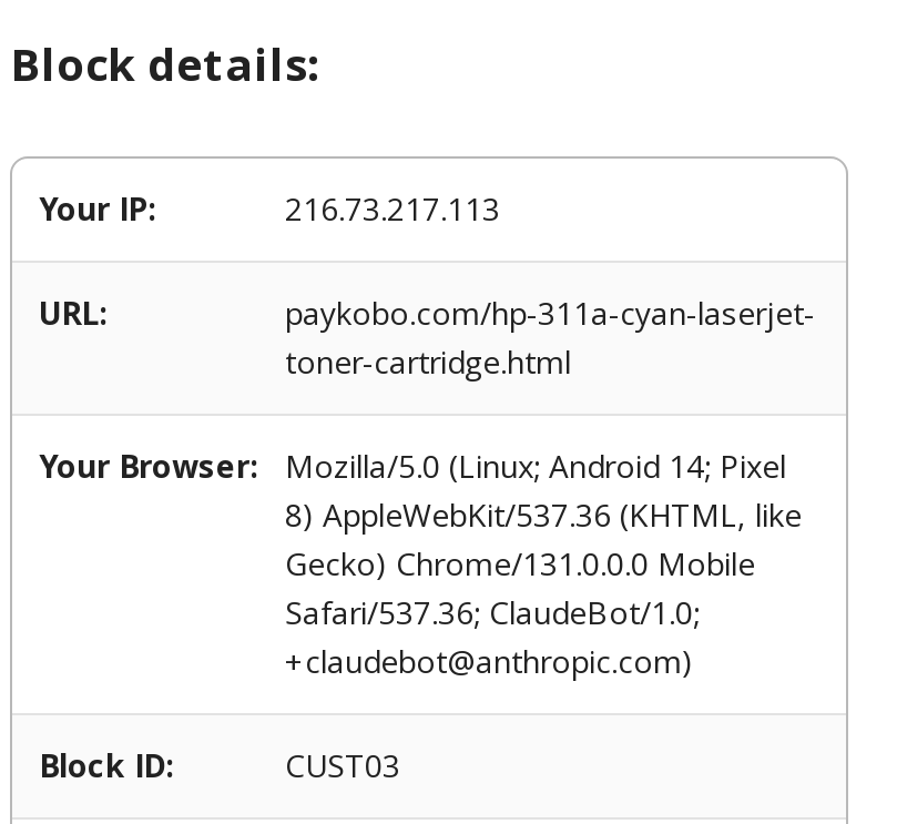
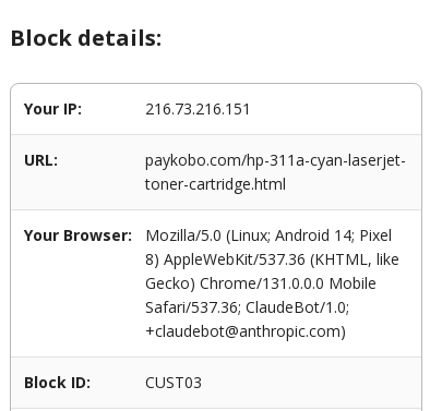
- 216.73.217.113
+ 216.73.216.151
